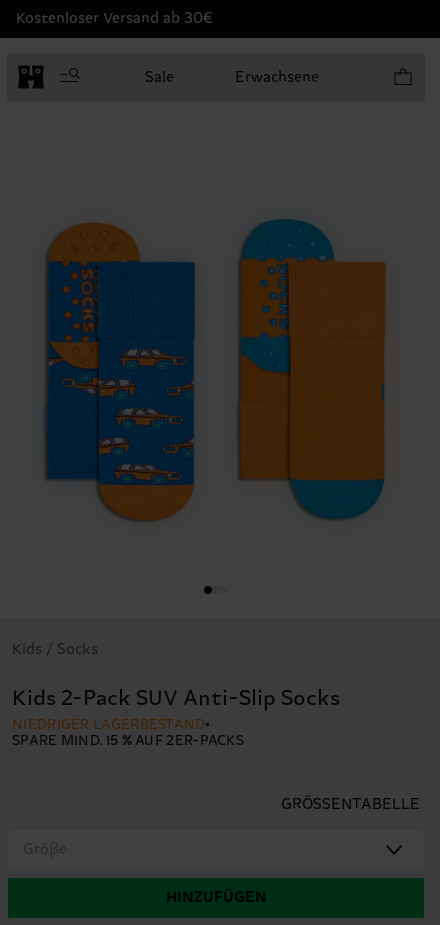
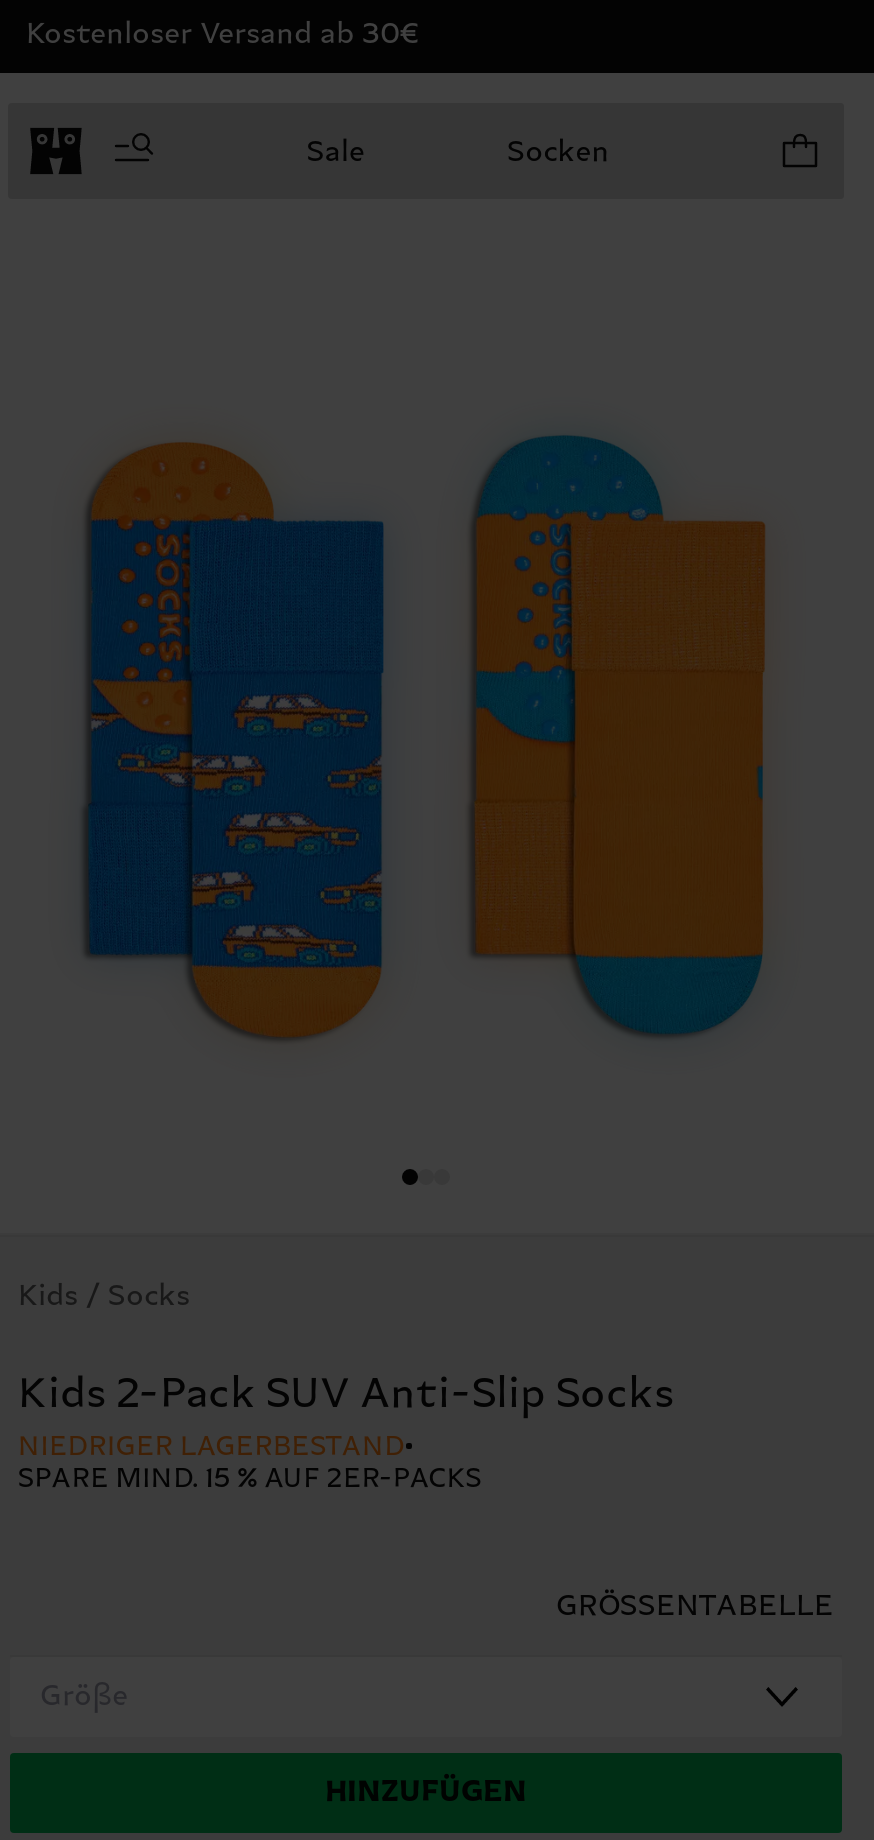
- Erwachsene
+ Socken
